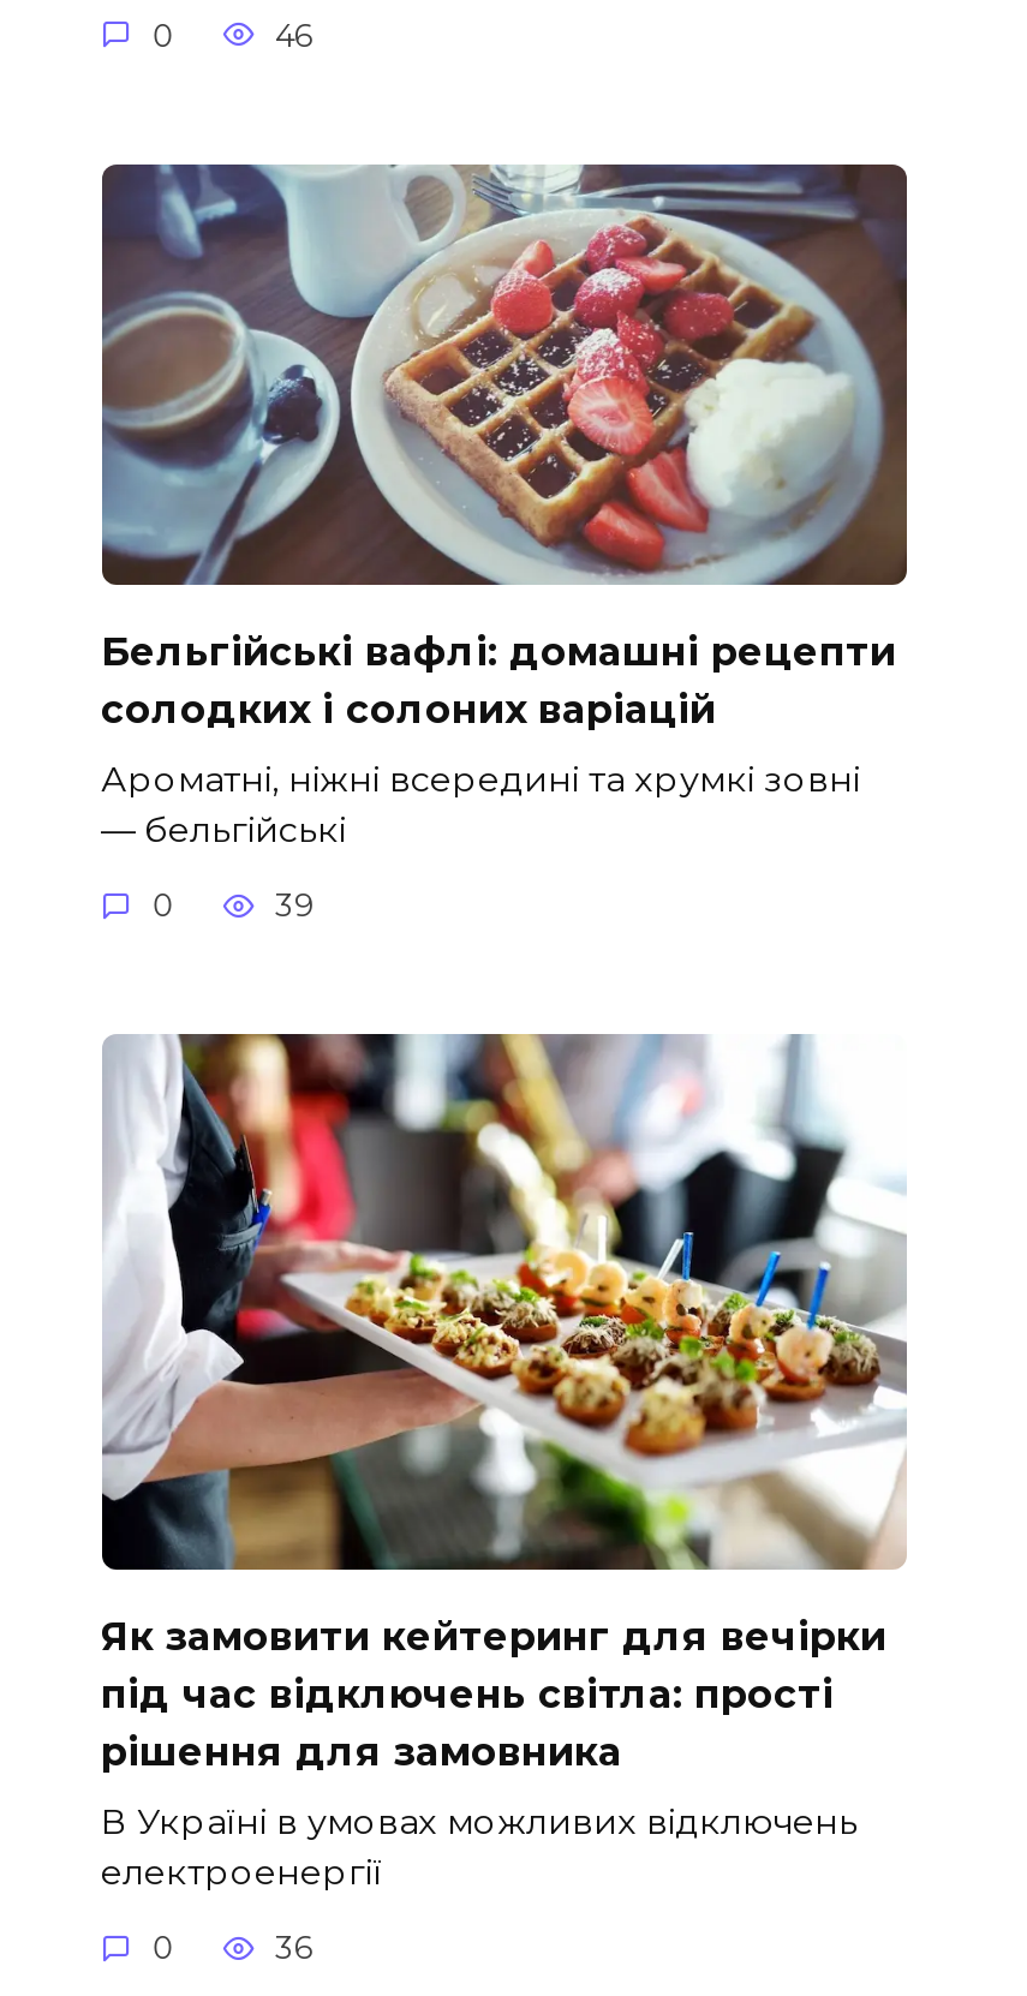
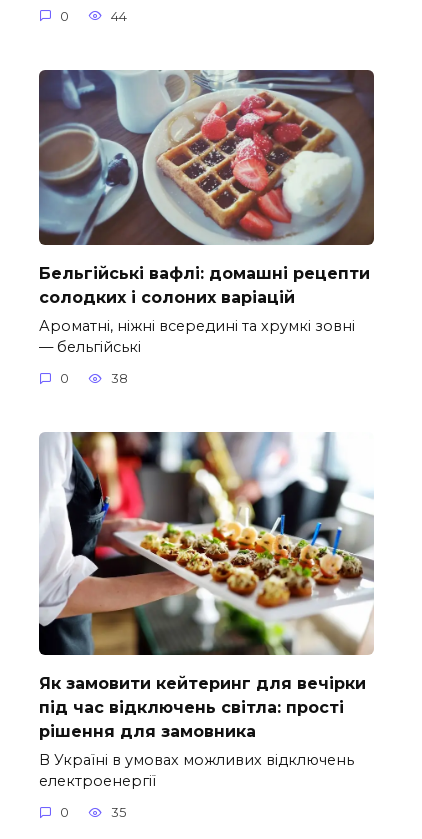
- 46
+ 44

- 39
+ 38

- 36
+ 35
